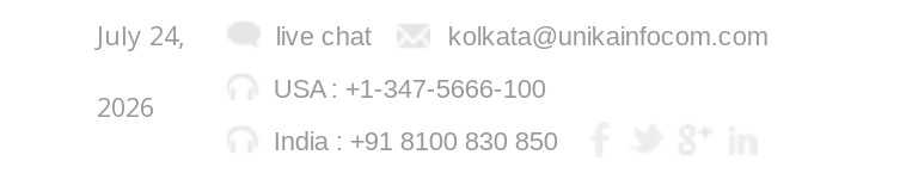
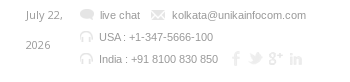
- July 24,
+ July 22,
